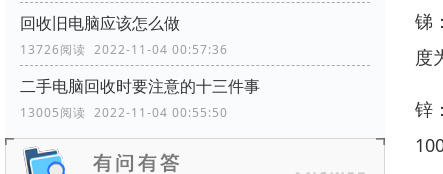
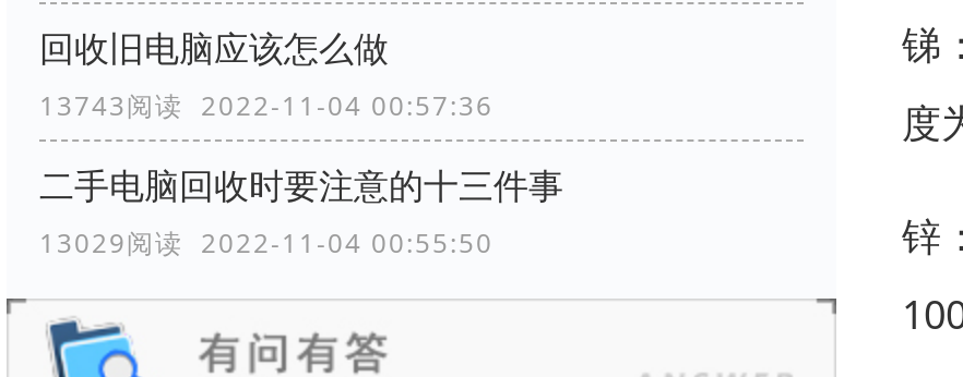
- 13726阅读 2022-11-04 00:57:36
+ 13743阅读 2022-11-04 00:57:36

- 13005阅读 2022-11-04 00:55:50
+ 13029阅读 2022-11-04 00:55:50
